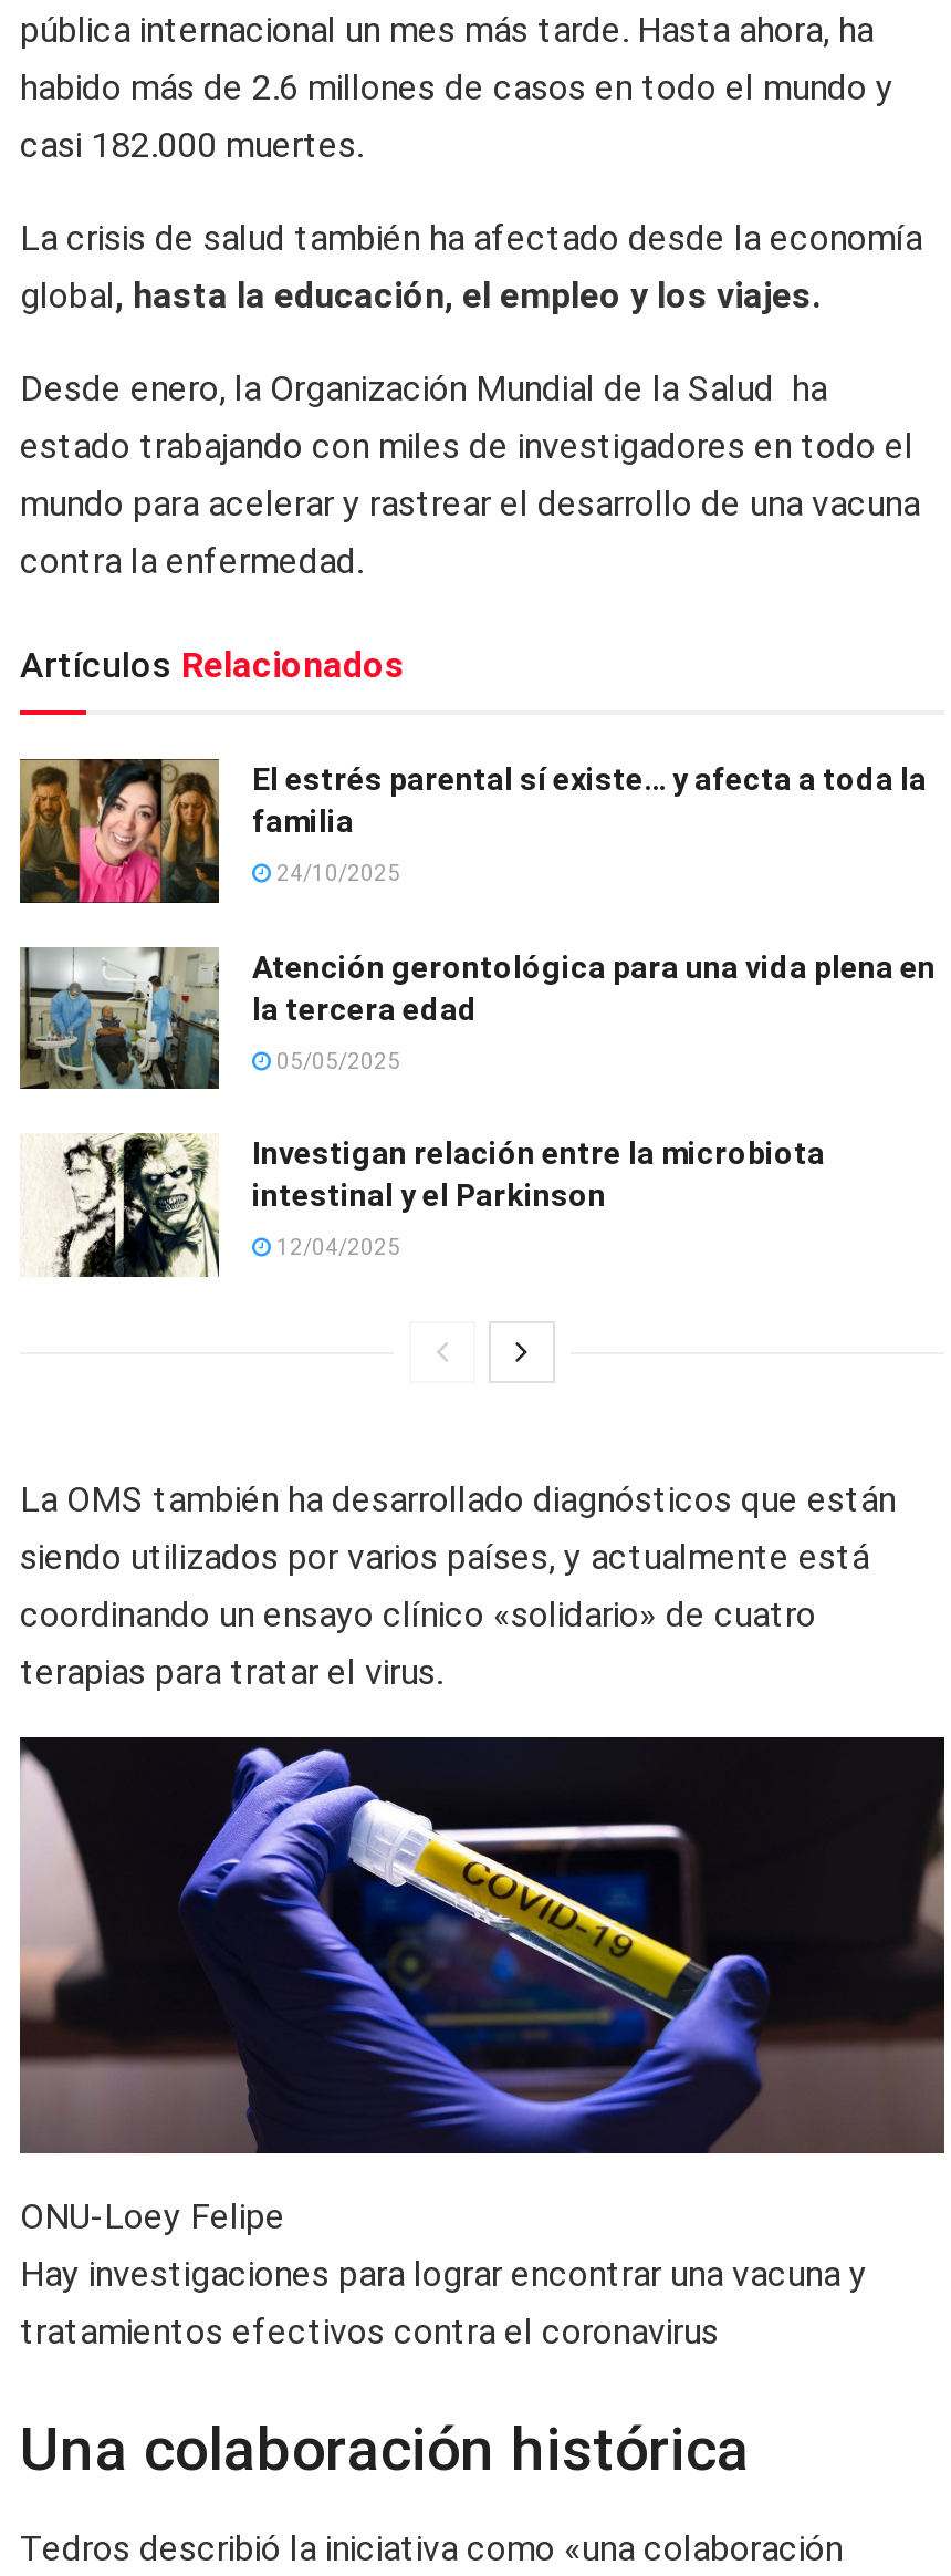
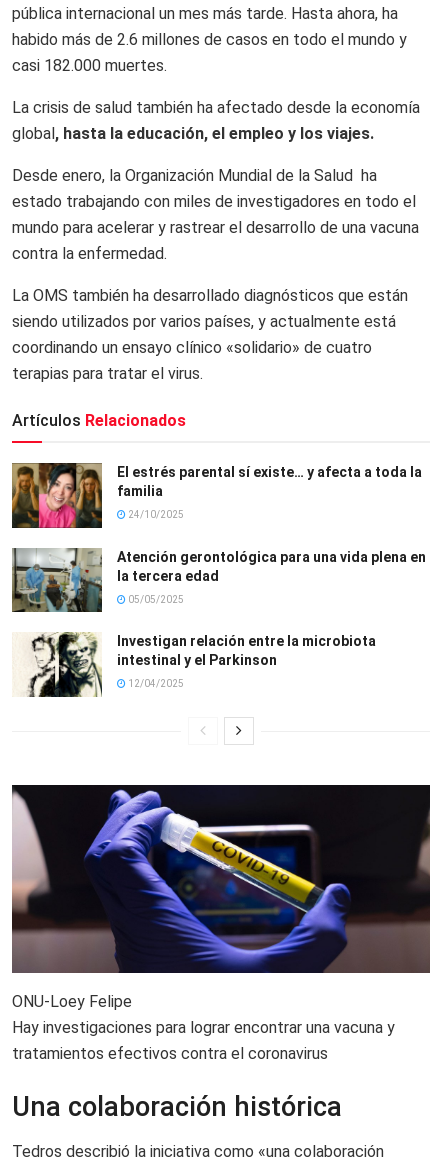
moved down: [image] | Artículos Relacionados | El estrés parental sí existe… y afecta a toda la | ... | intestinal y el Parkinson | 12/04/2025

moved up: La OMS también ha desarrollado diagnósticos que están | siendo utilizados por varios países, y actualmente está | coordinando un ensayo clínico «solidario» de cuatro | terapias para tratar el virus.
